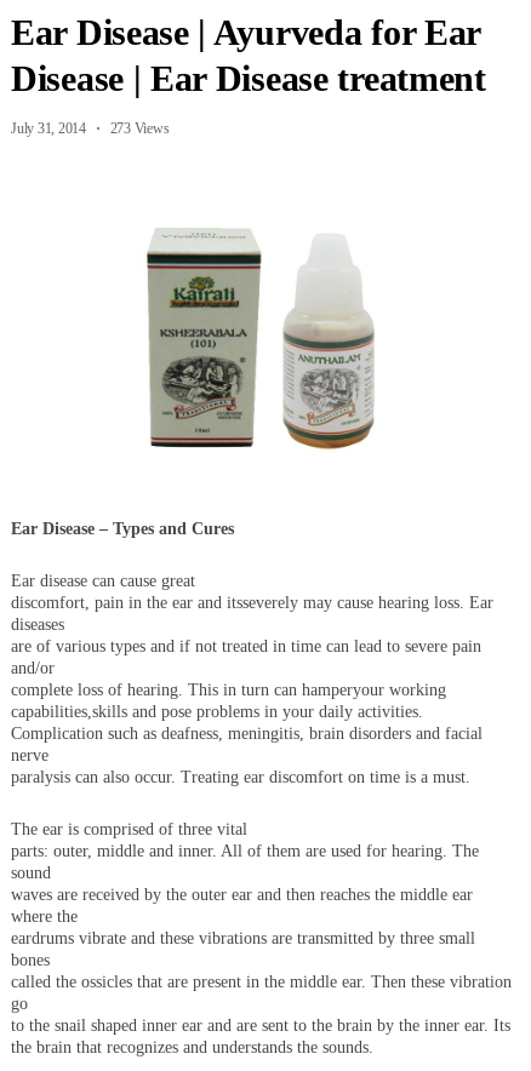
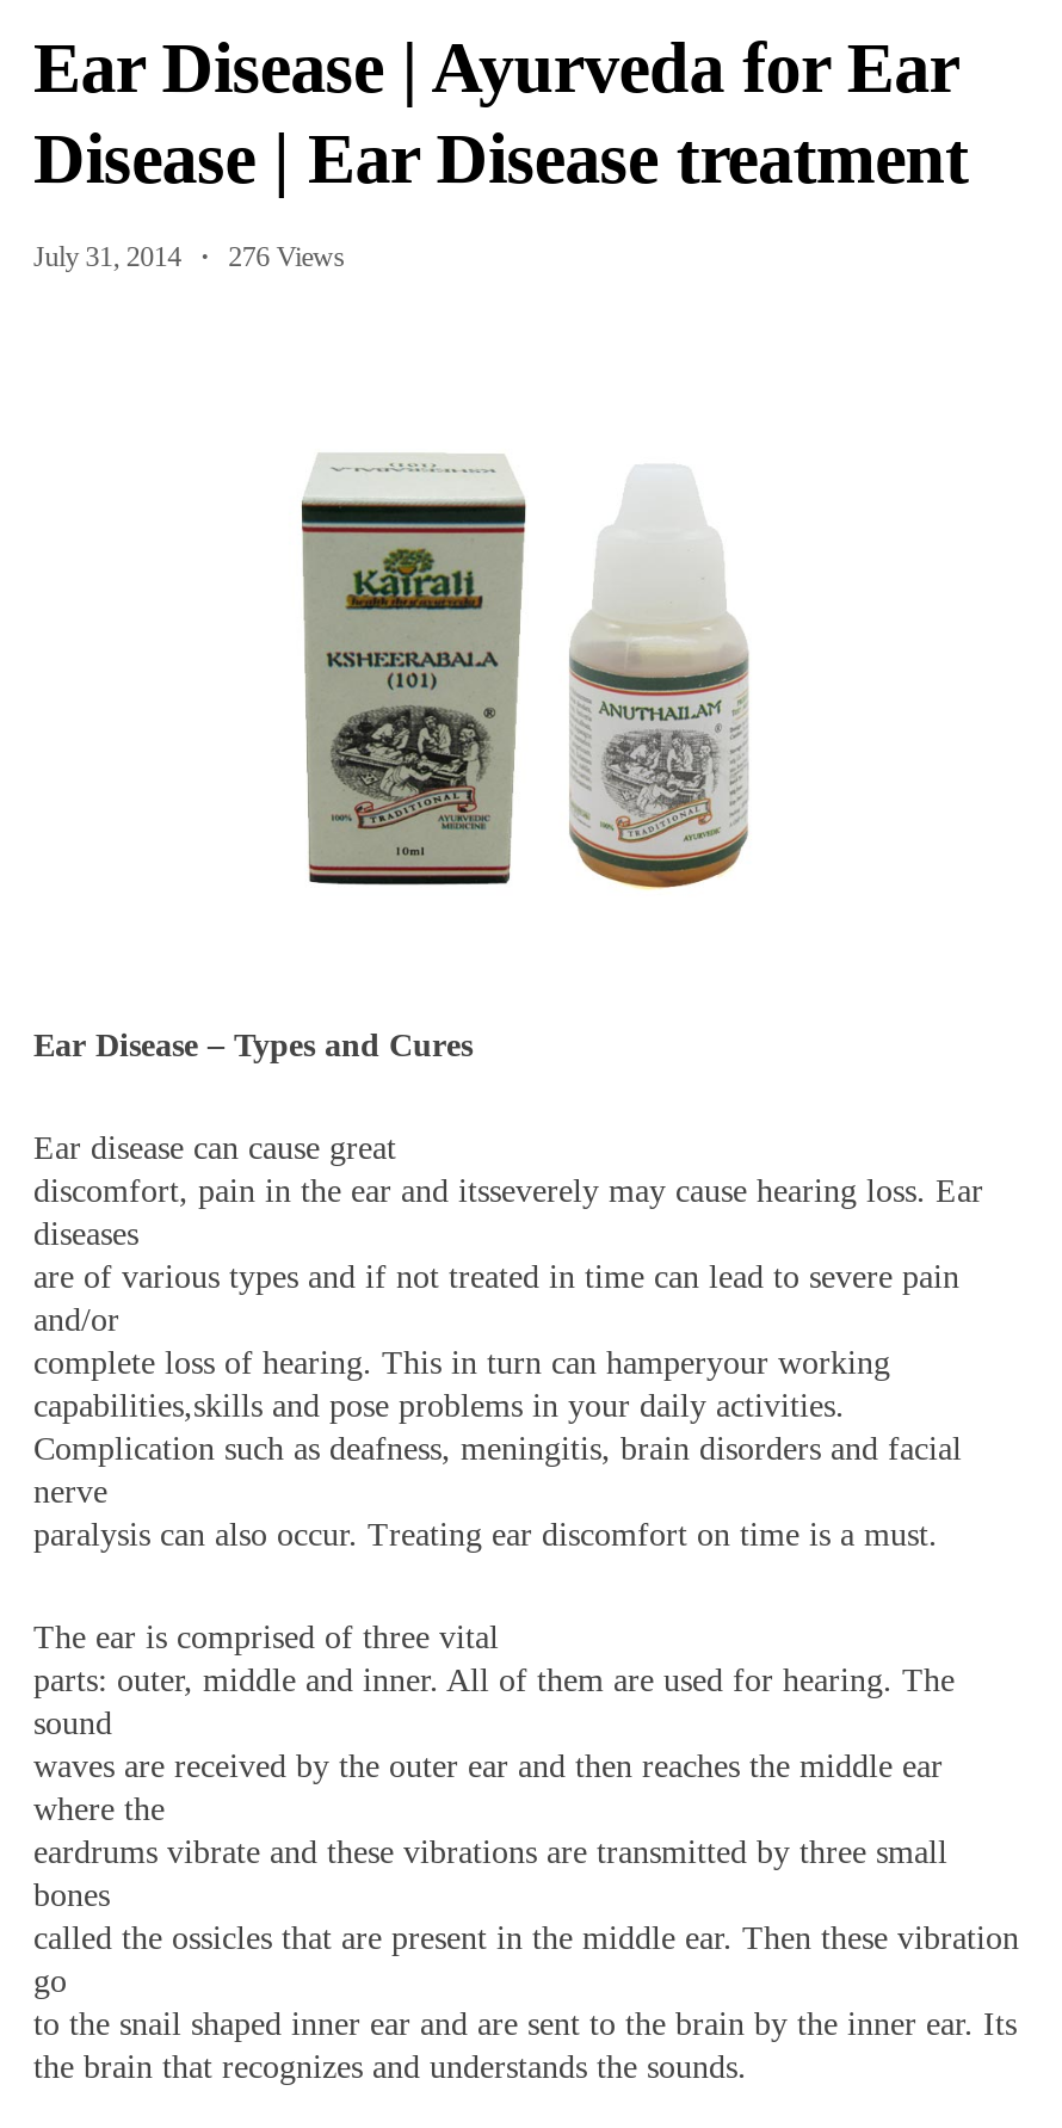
- July 31, 2014 273 Views
+ July 31, 2014 276 Views
